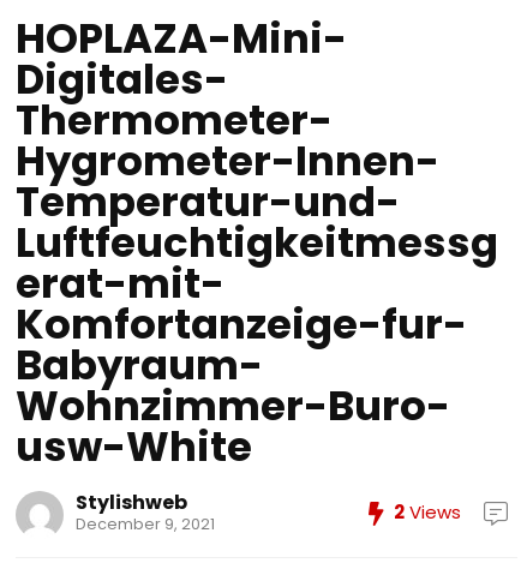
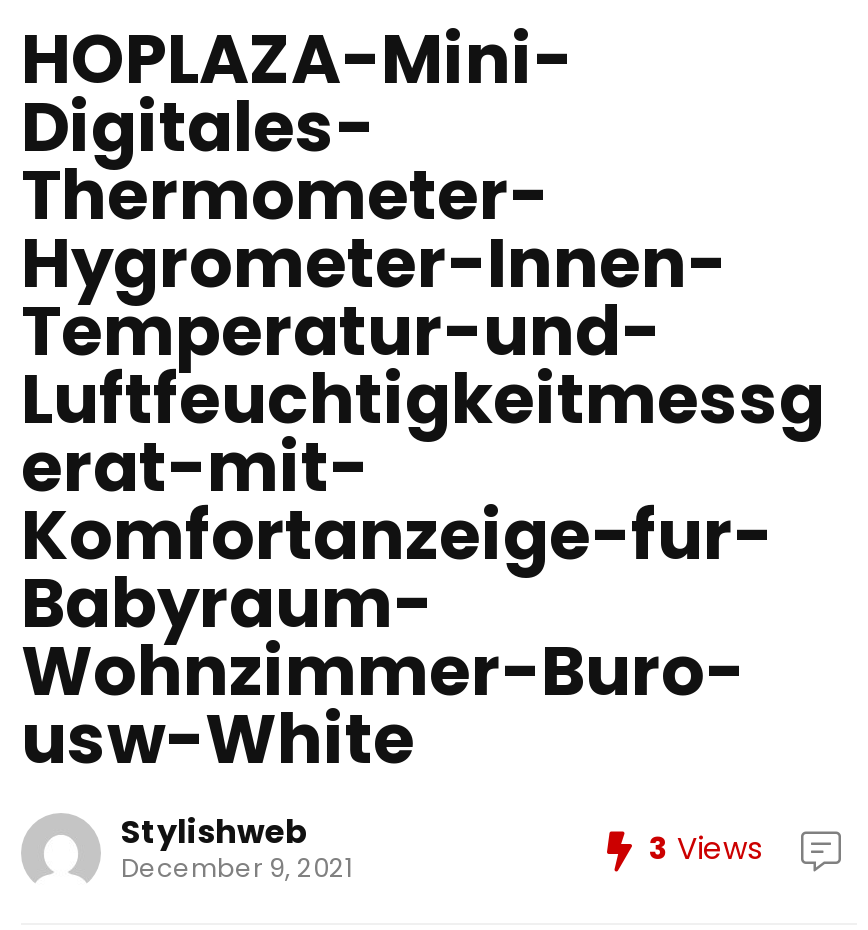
- 2 Views
+ 3 Views
